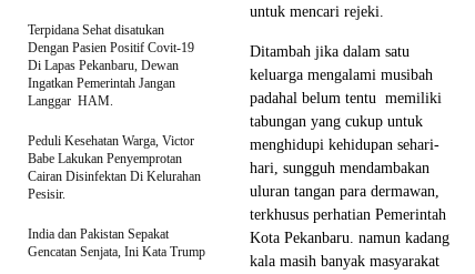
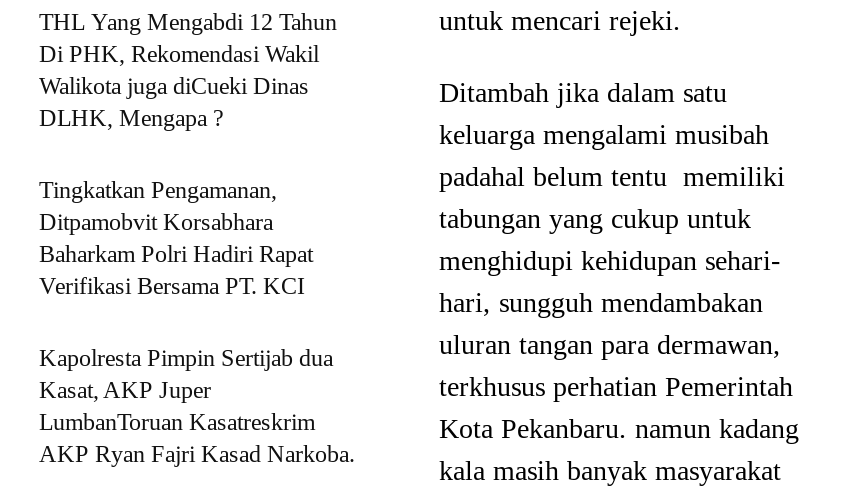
- Terpidana Sehat disatukan
- Dengan Pasien Positif Covit-19
- Di Lapas Pekanbaru, Dewan
- Ingatkan Pemerintah Jangan
- Langgar HAM.
+ THL Yang Mengabdi 12 Tahun
+ Di PHK, Rekomendasi Wakil
+ Walikota juga diCueki Dinas
+ DLHK, Mengapa ?

- Peduli Kesehatan Warga, Victor
- Babe Lakukan Penyemprotan
- Cairan Disinfektan Di Kelurahan
- Pesisir.
+ Tingkatkan Pengamanan,
+ Ditpamobvit Korsabhara
+ Baharkam Polri Hadiri Rapat
+ Verifikasi Bersama PT. KCI

- India dan Pakistan Sepakat
- Gencatan Senjata, Ini Kata Trump
+ Kapolresta Pimpin Sertijab dua
+ Kasat, AKP Juper
+ LumbanToruan Kasatreskrim
+ AKP Ryan Fajri Kasad Narkoba.
